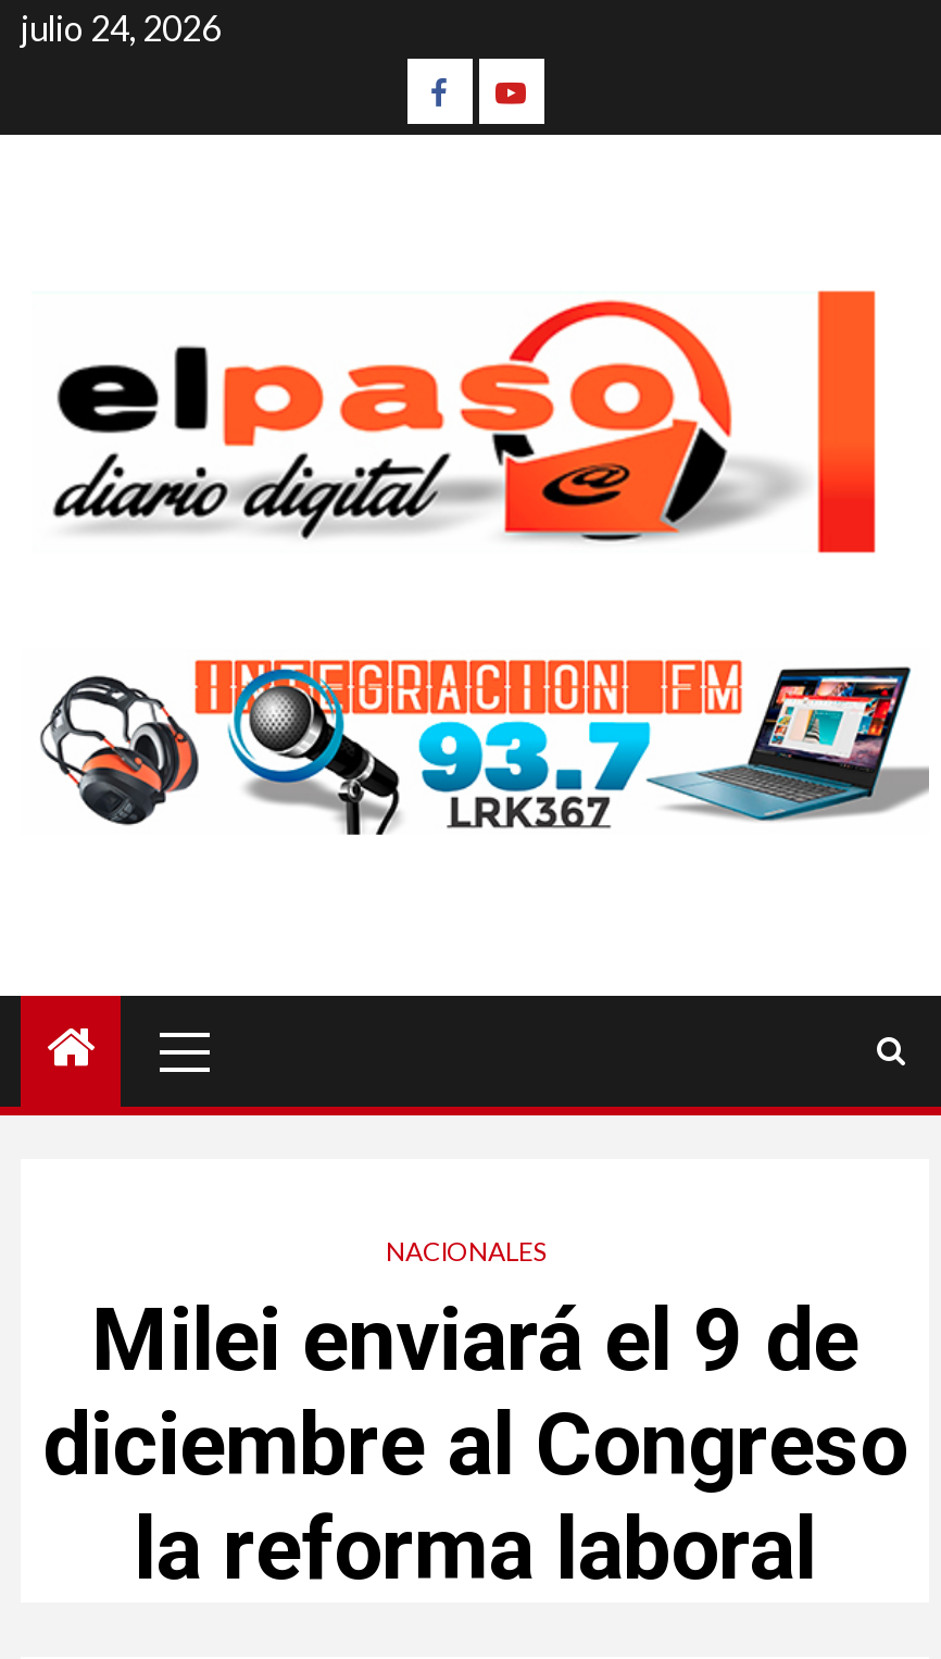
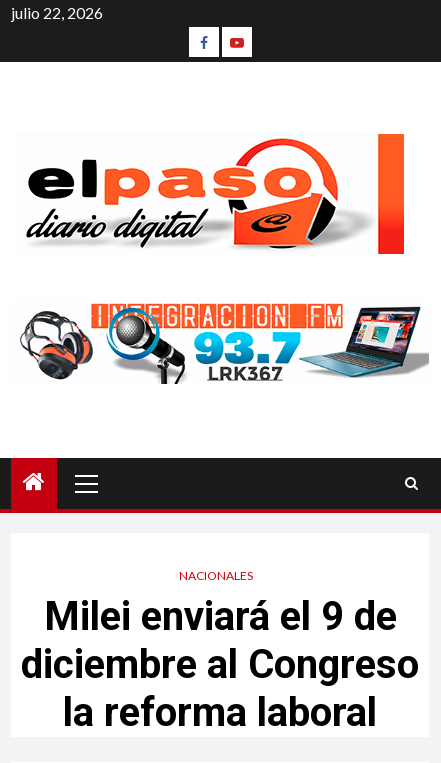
- julio 24, 2026
+ julio 22, 2026
